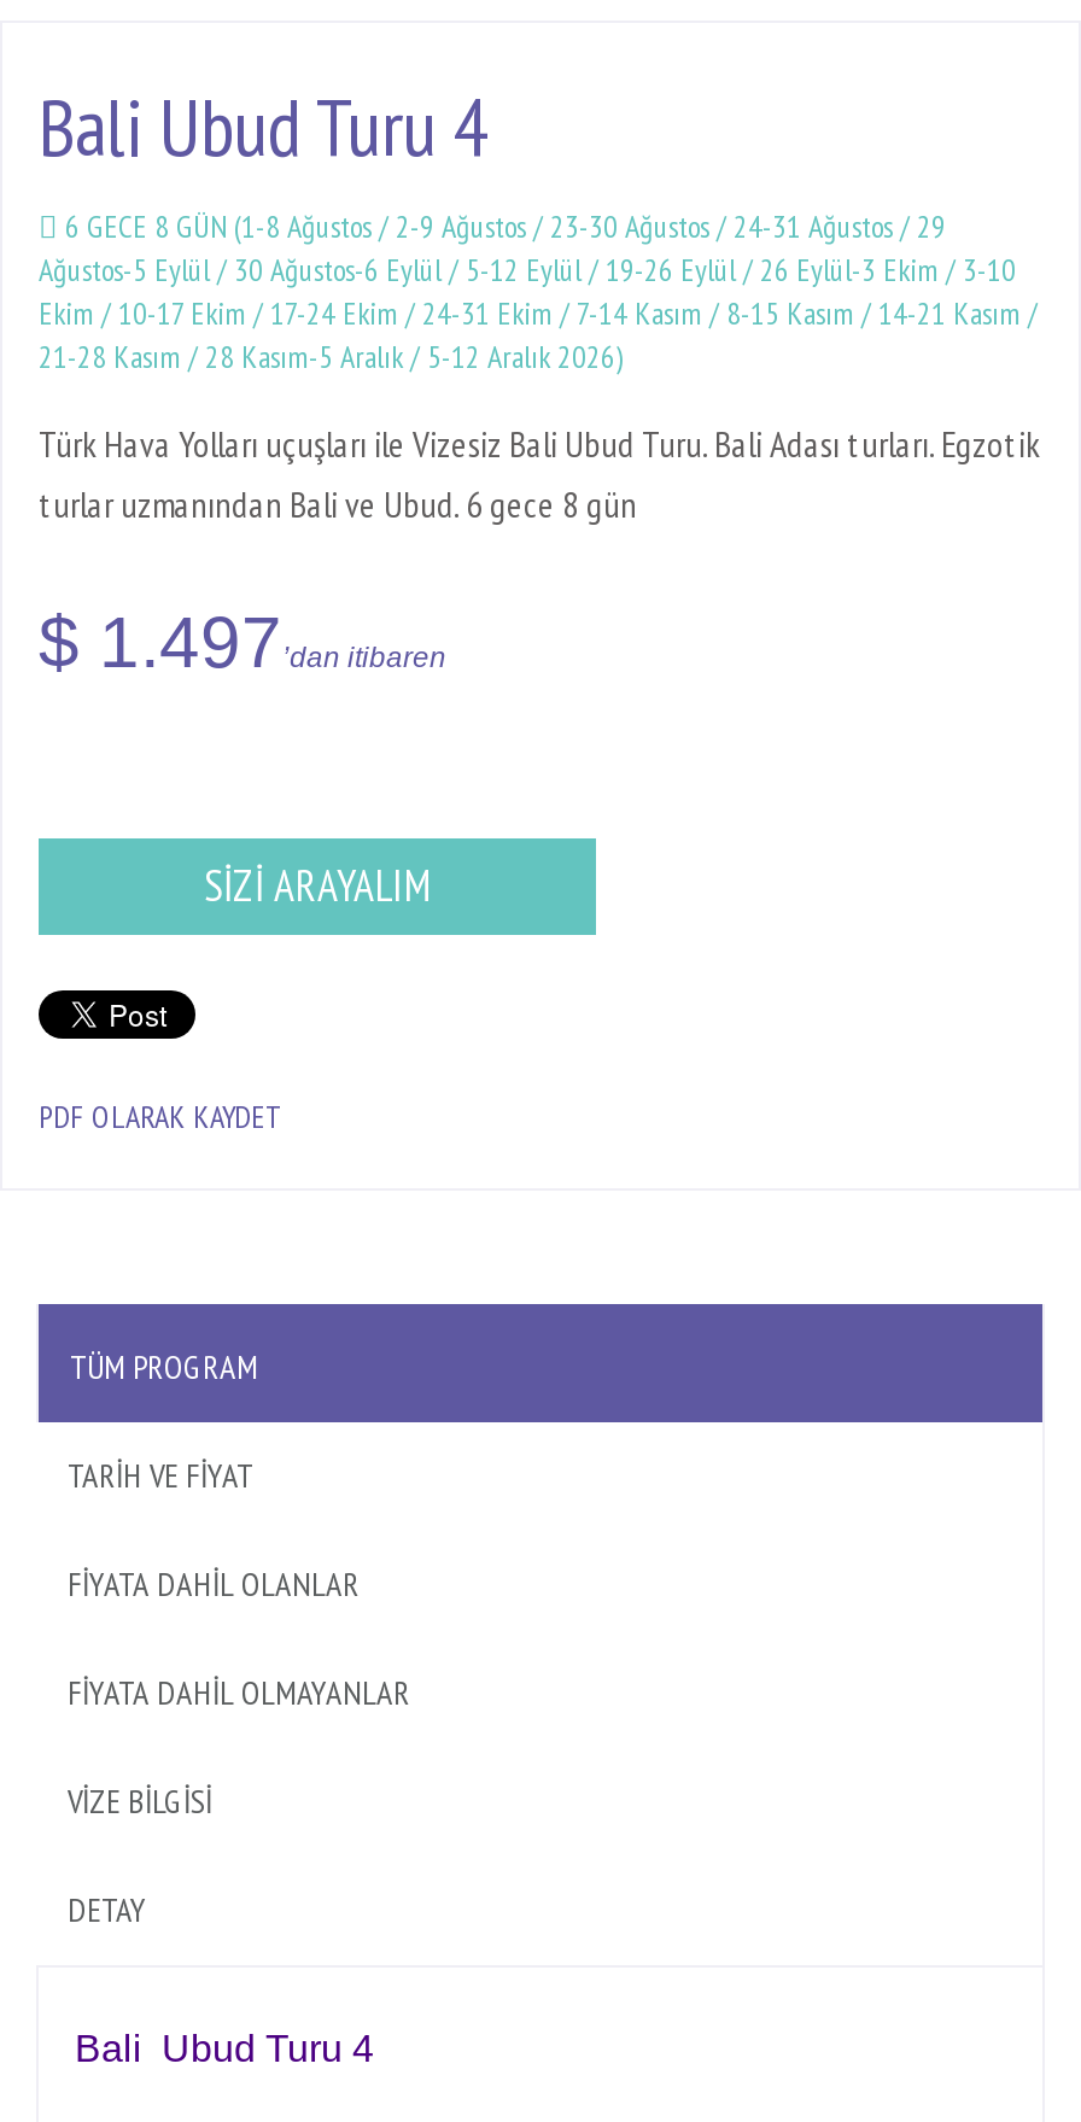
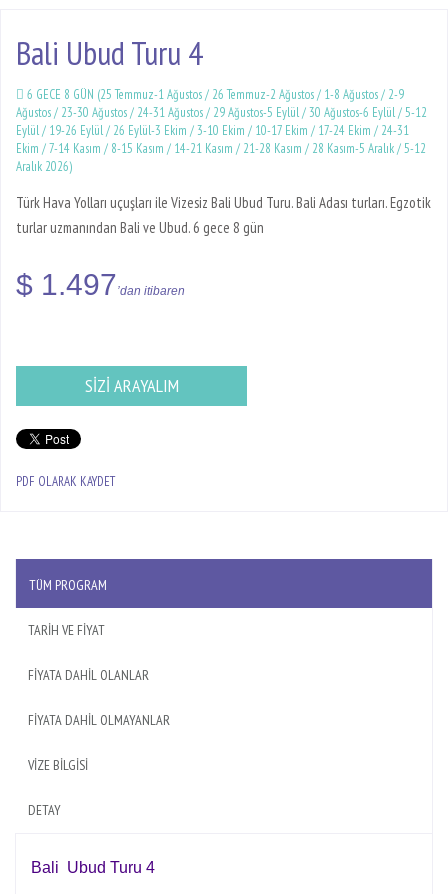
- 6 GECE 8 GÜN (1-8 Ağustos / 2-9 Ağustos / 23-30 Ağustos / 24-31 Ağustos / 29
- Ağustos-5 Eylül / 30 Ağustos-6 Eylül / 5-12 Eylül / 19-26 Eylül / 26 Eylül-3 Ekim / 3-10
- Ekim / 10-17 Ekim / 17-24 Ekim / 24-31 Ekim / 7-14 Kasım / 8-15 Kasım / 14-21 Kasım /
- 21-28 Kasım / 28 Kasım-5 Aralık / 5-12 Aralık 2026)
+ 6 GECE 8 GÜN (25 Temmuz-1 Ağustos / 26 Temmuz-2 Ağustos / 1-8 Ağustos / 2-9
+ Ağustos / 23-30 Ağustos / 24-31 Ağustos / 29 Ağustos-5 Eylül / 30 Ağustos-6 Eylül / 5-12
+ Eylül / 19-26 Eylül / 26 Eylül-3 Ekim / 3-10 Ekim / 10-17 Ekim / 17-24 Ekim / 24-31
+ Ekim / 7-14 Kasım / 8-15 Kasım / 14-21 Kasım / 21-28 Kasım / 28 Kasım-5 Aralık / 5-12
+ Aralık 2026)
